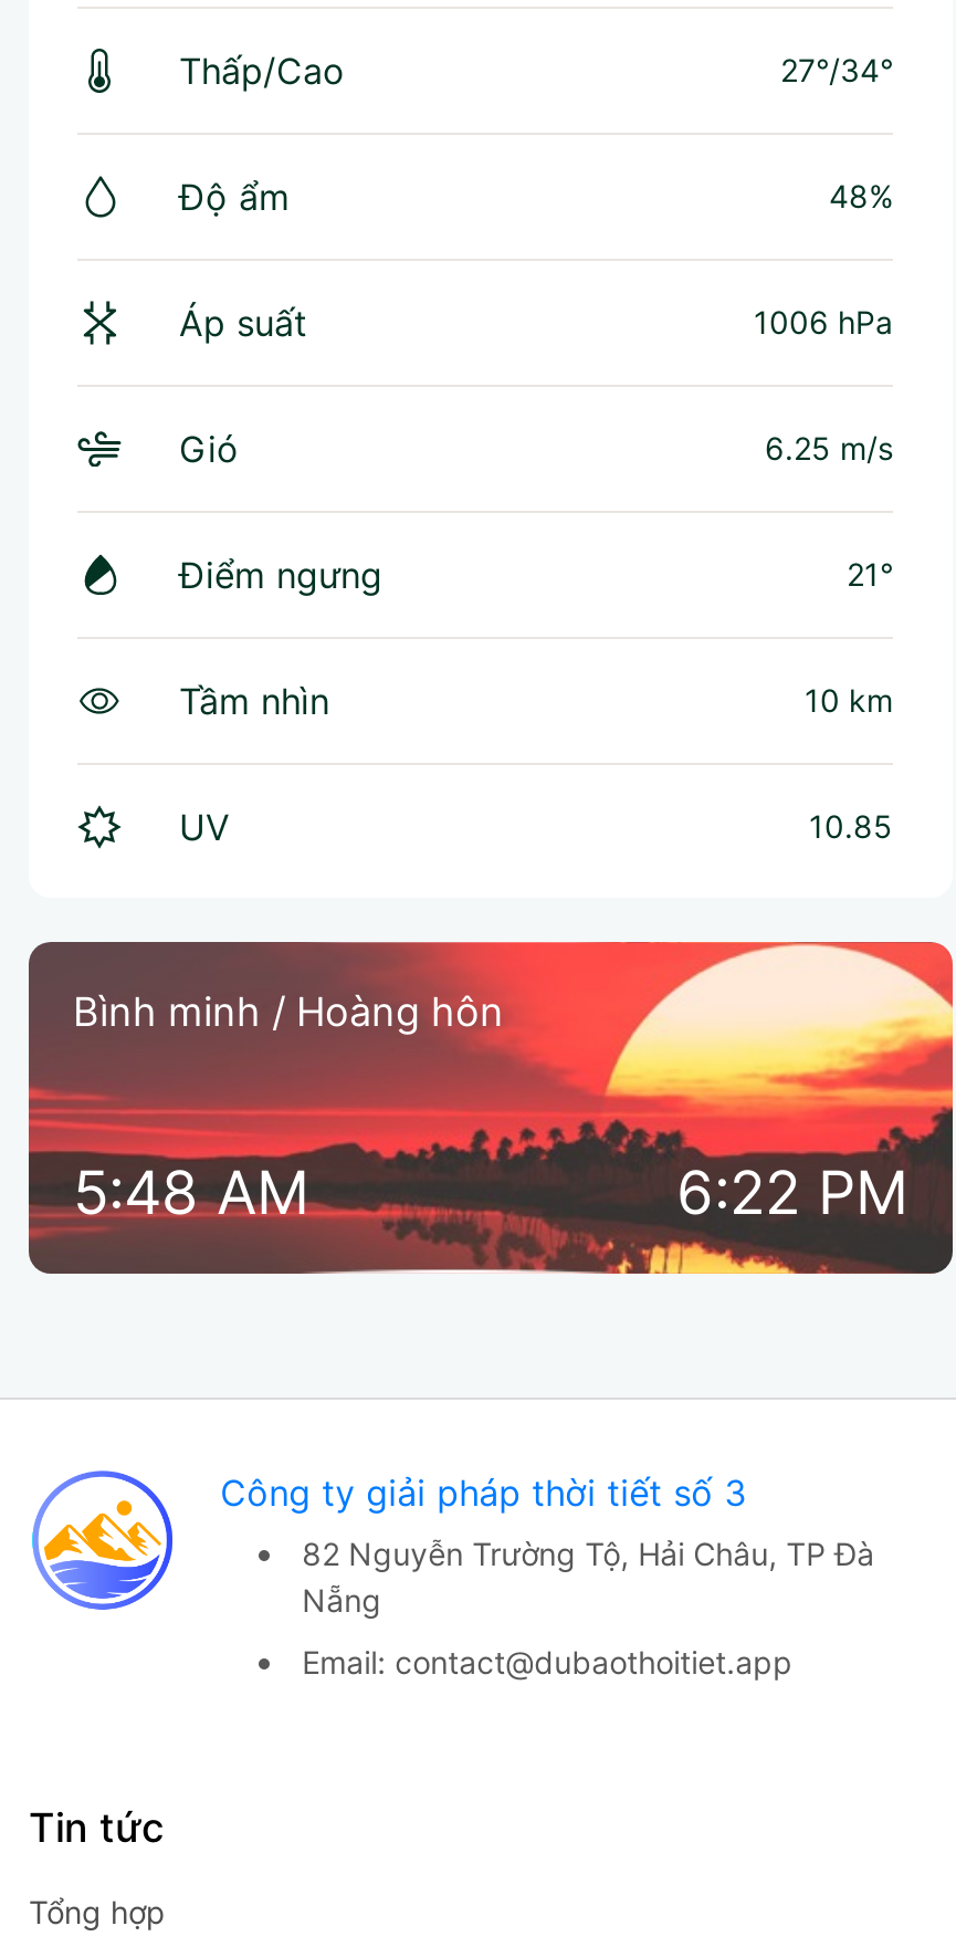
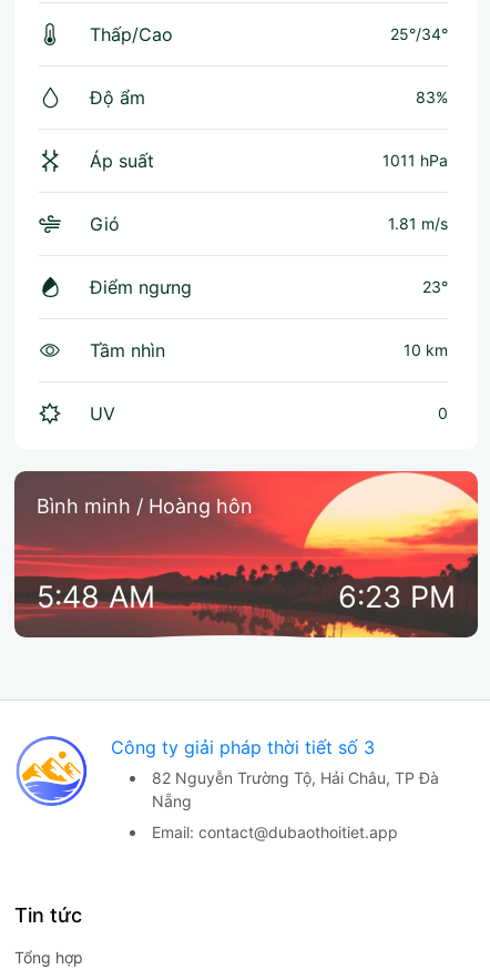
- 27°/34°
+ 25°/34°

- 48%
+ 83%

- 1006 hPa
+ 1011 hPa

- 6.25 m/s
+ 1.81 m/s

- 21°
+ 23°

- 10.85
+ 0

- 6:22 PM
+ 6:23 PM
